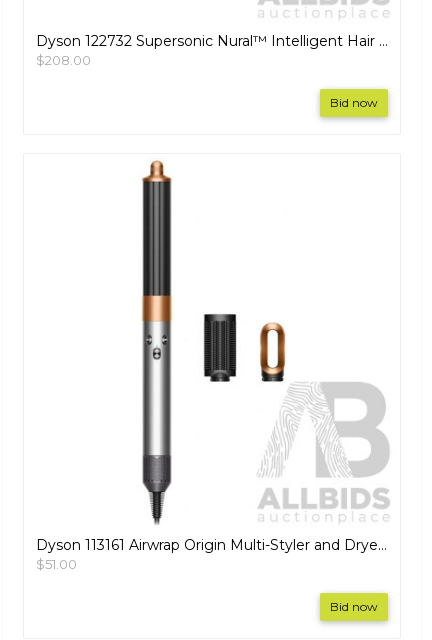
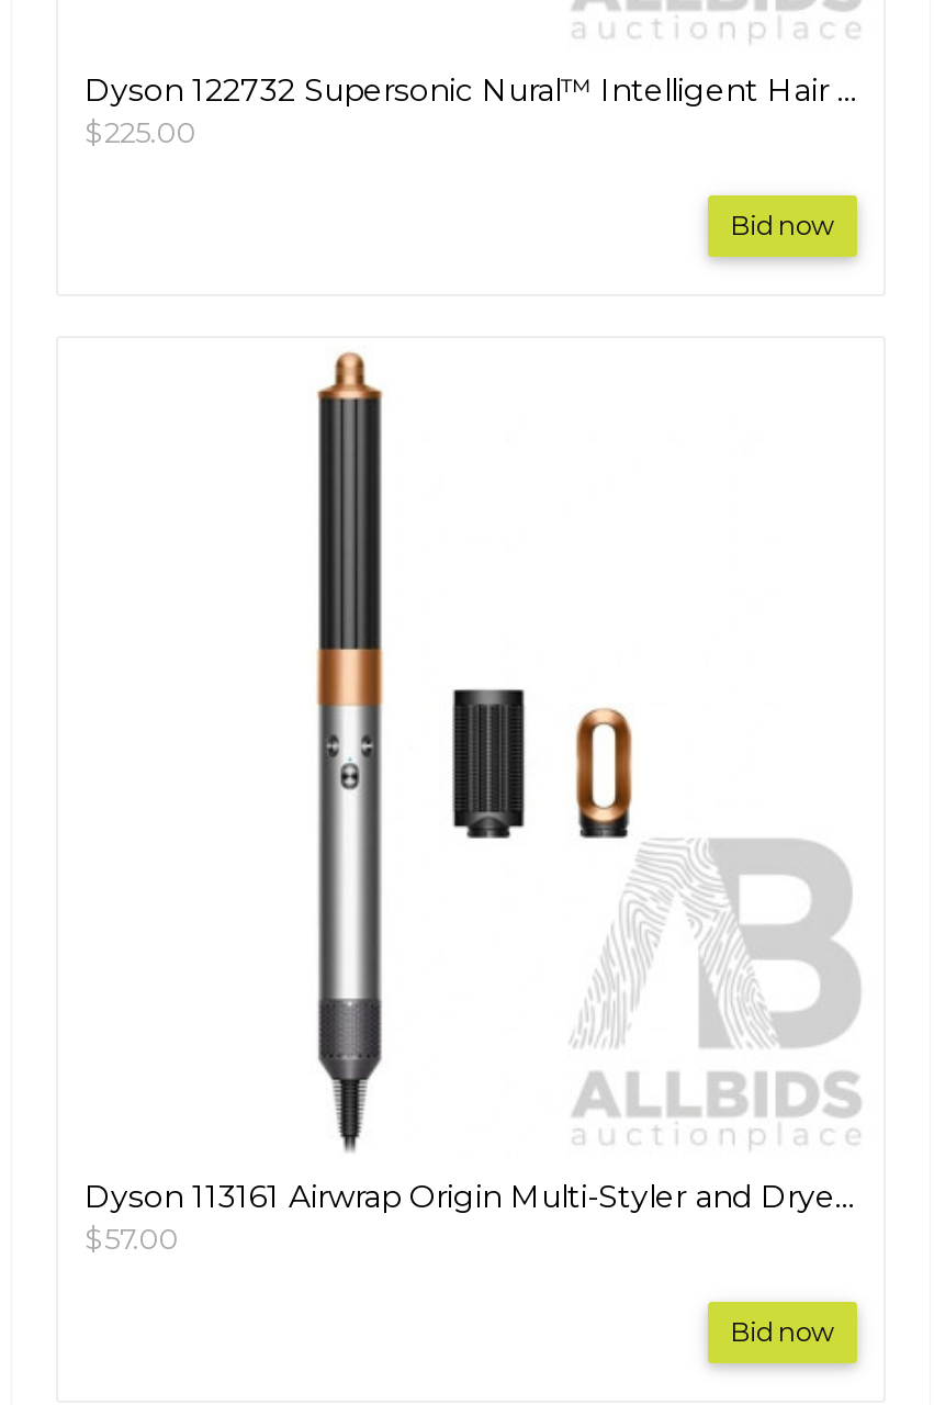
- $208.00
+ $225.00

- $51.00
+ $57.00
